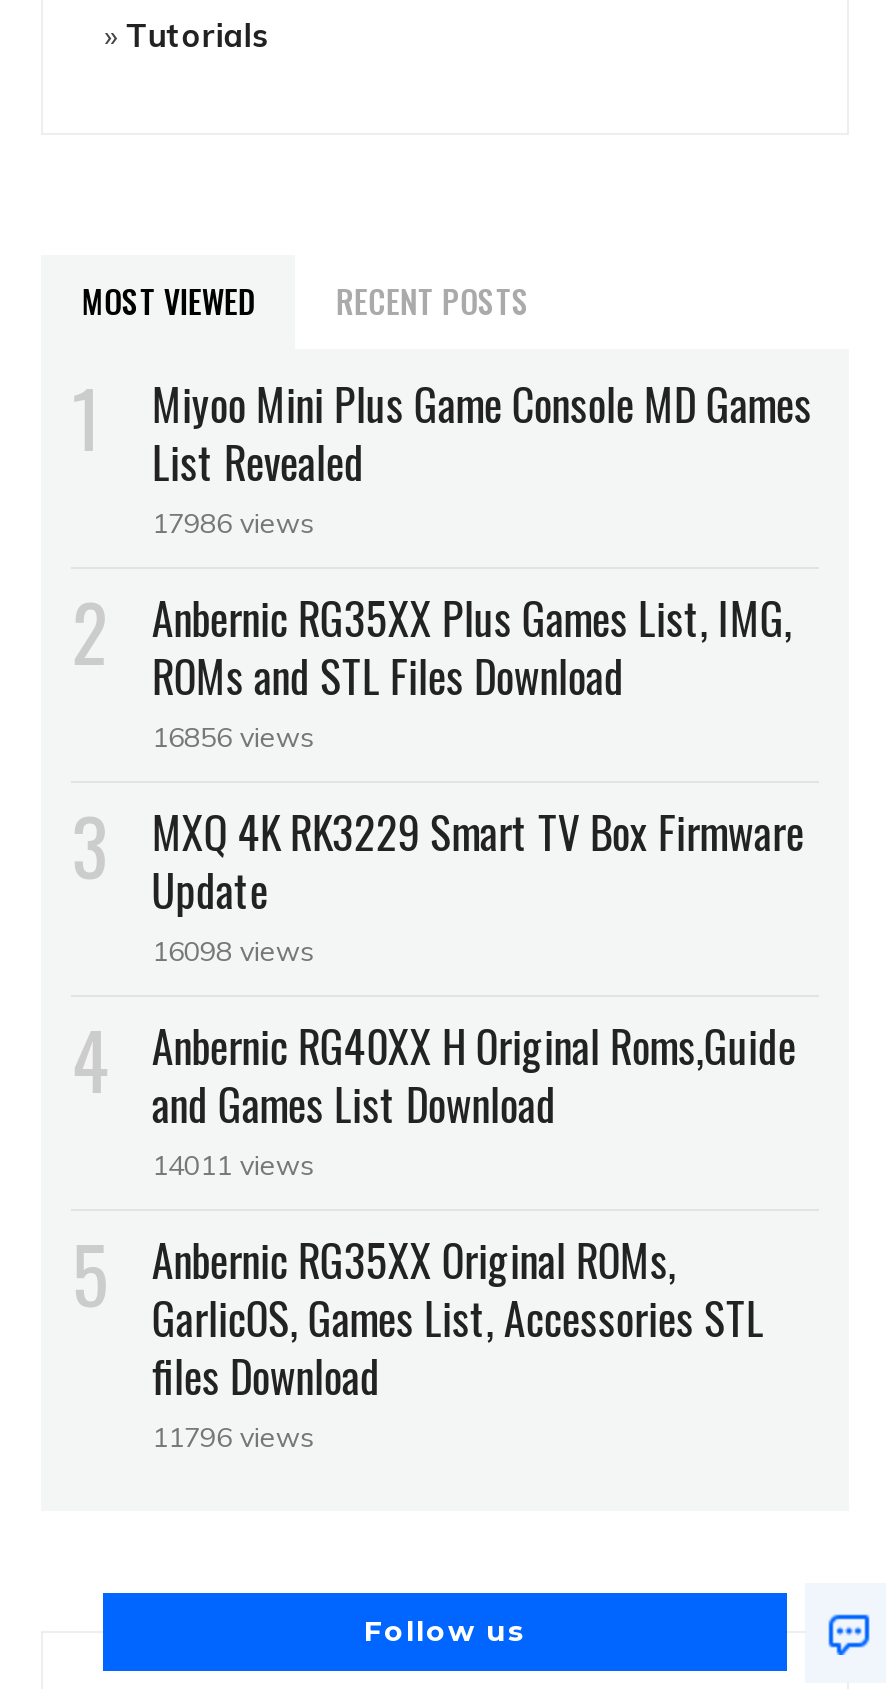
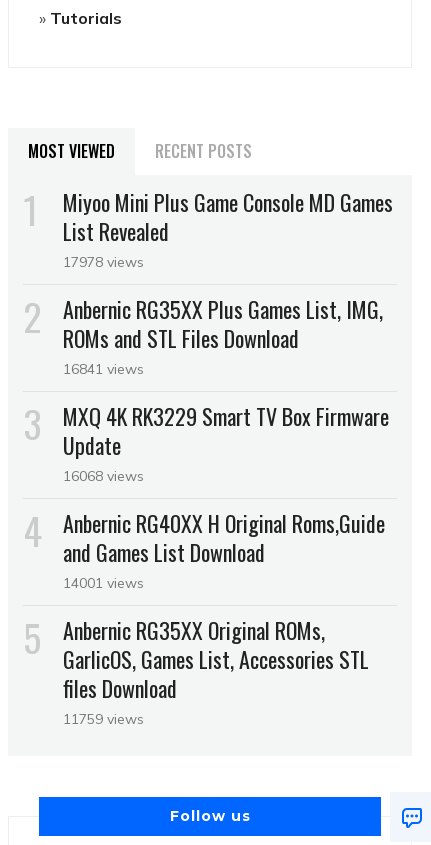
- 17986 views
+ 17978 views

- 16856 views
+ 16841 views

- 16098 views
+ 16068 views

- 14011 views
+ 14001 views

- 11796 views
+ 11759 views
